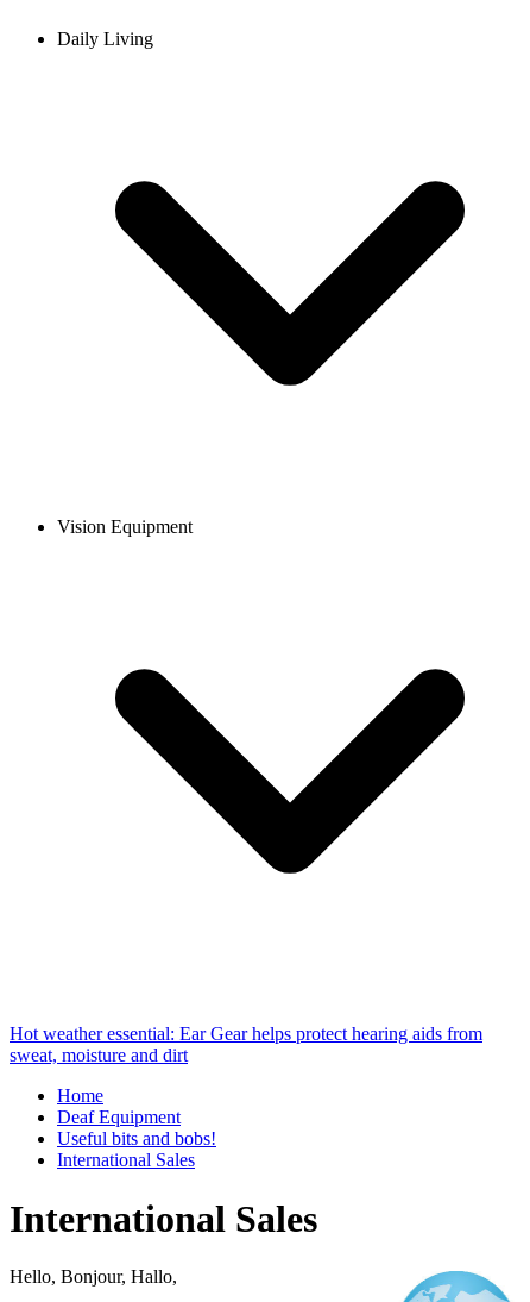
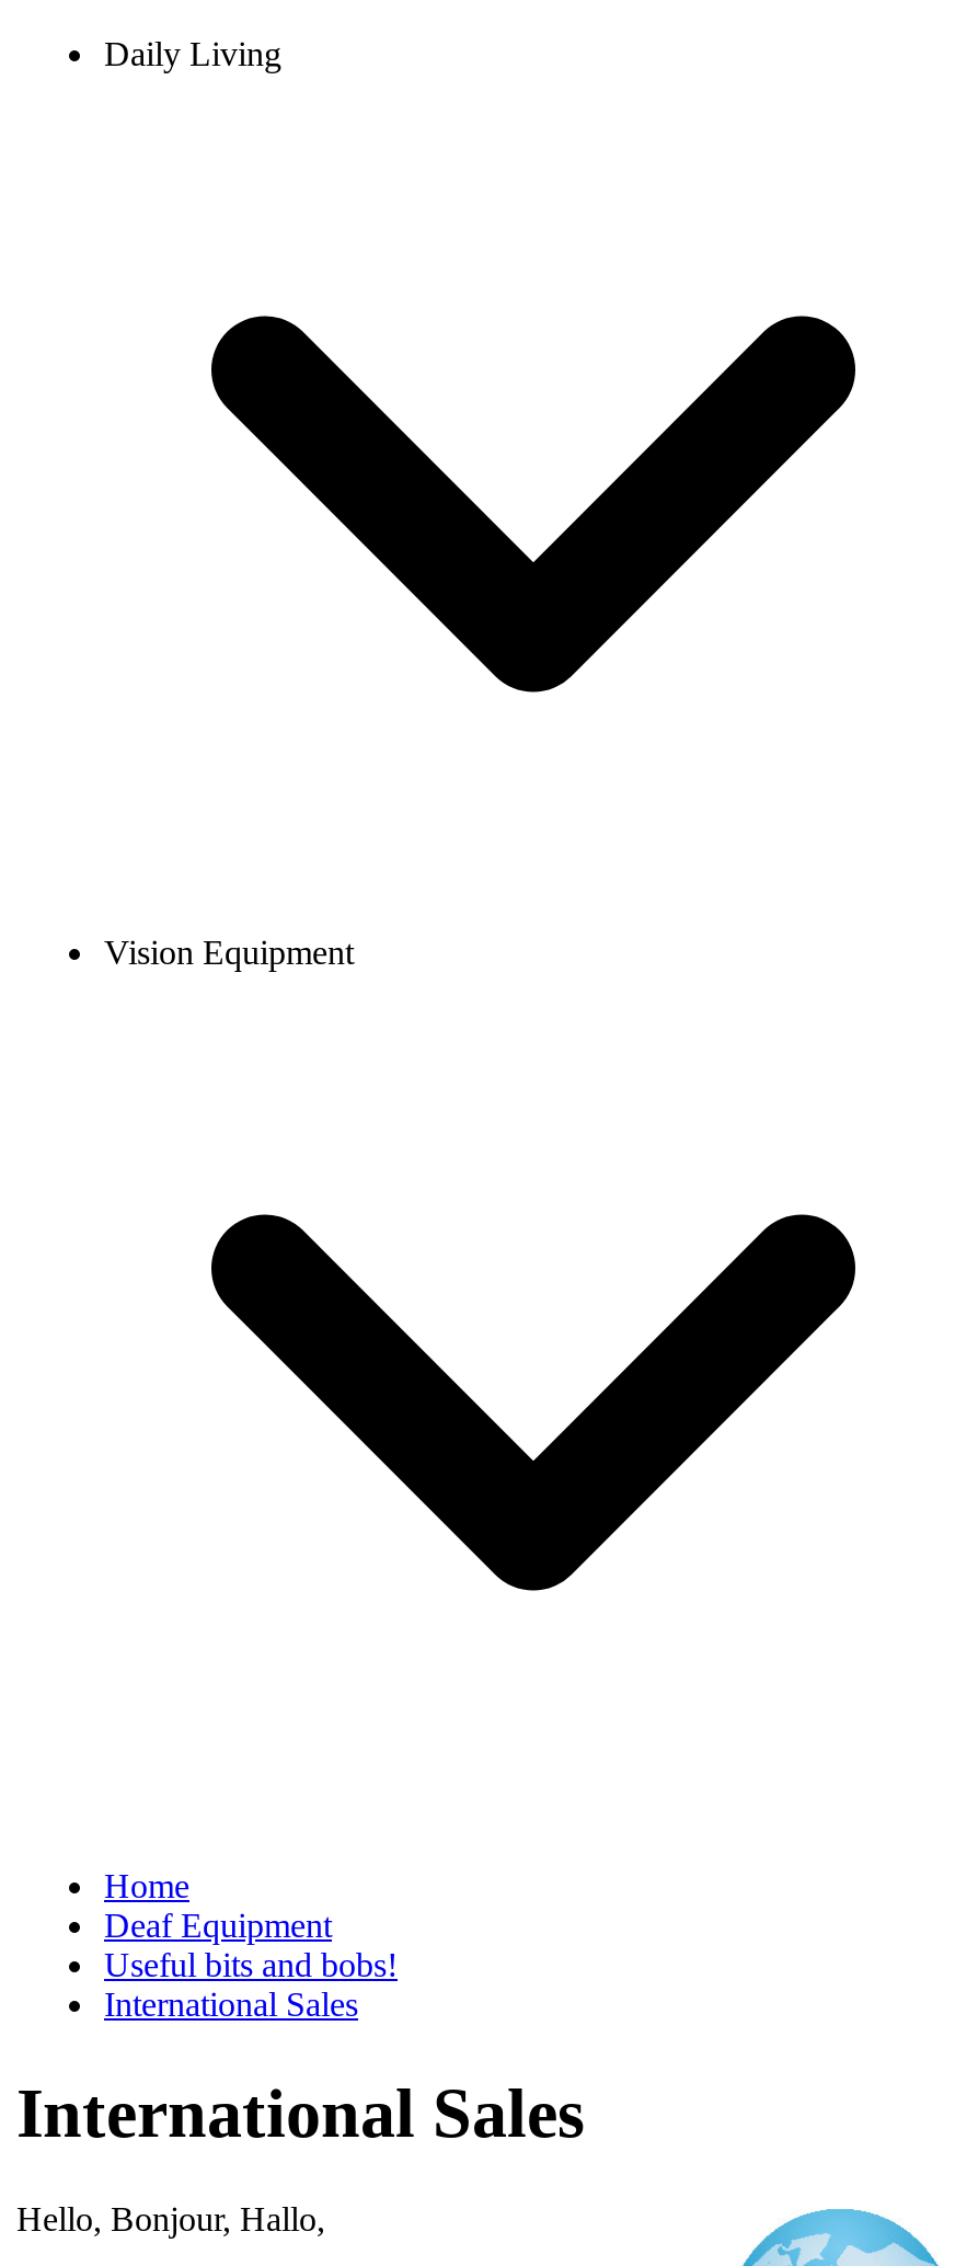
- Hot weather essential: Ear Gear helps protect hearing aids from
- sweat, moisture and dirt
